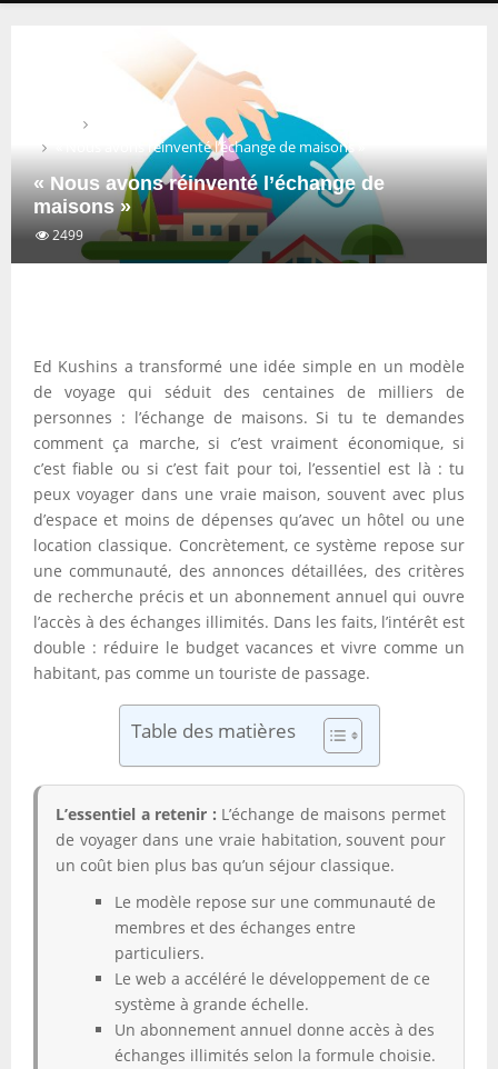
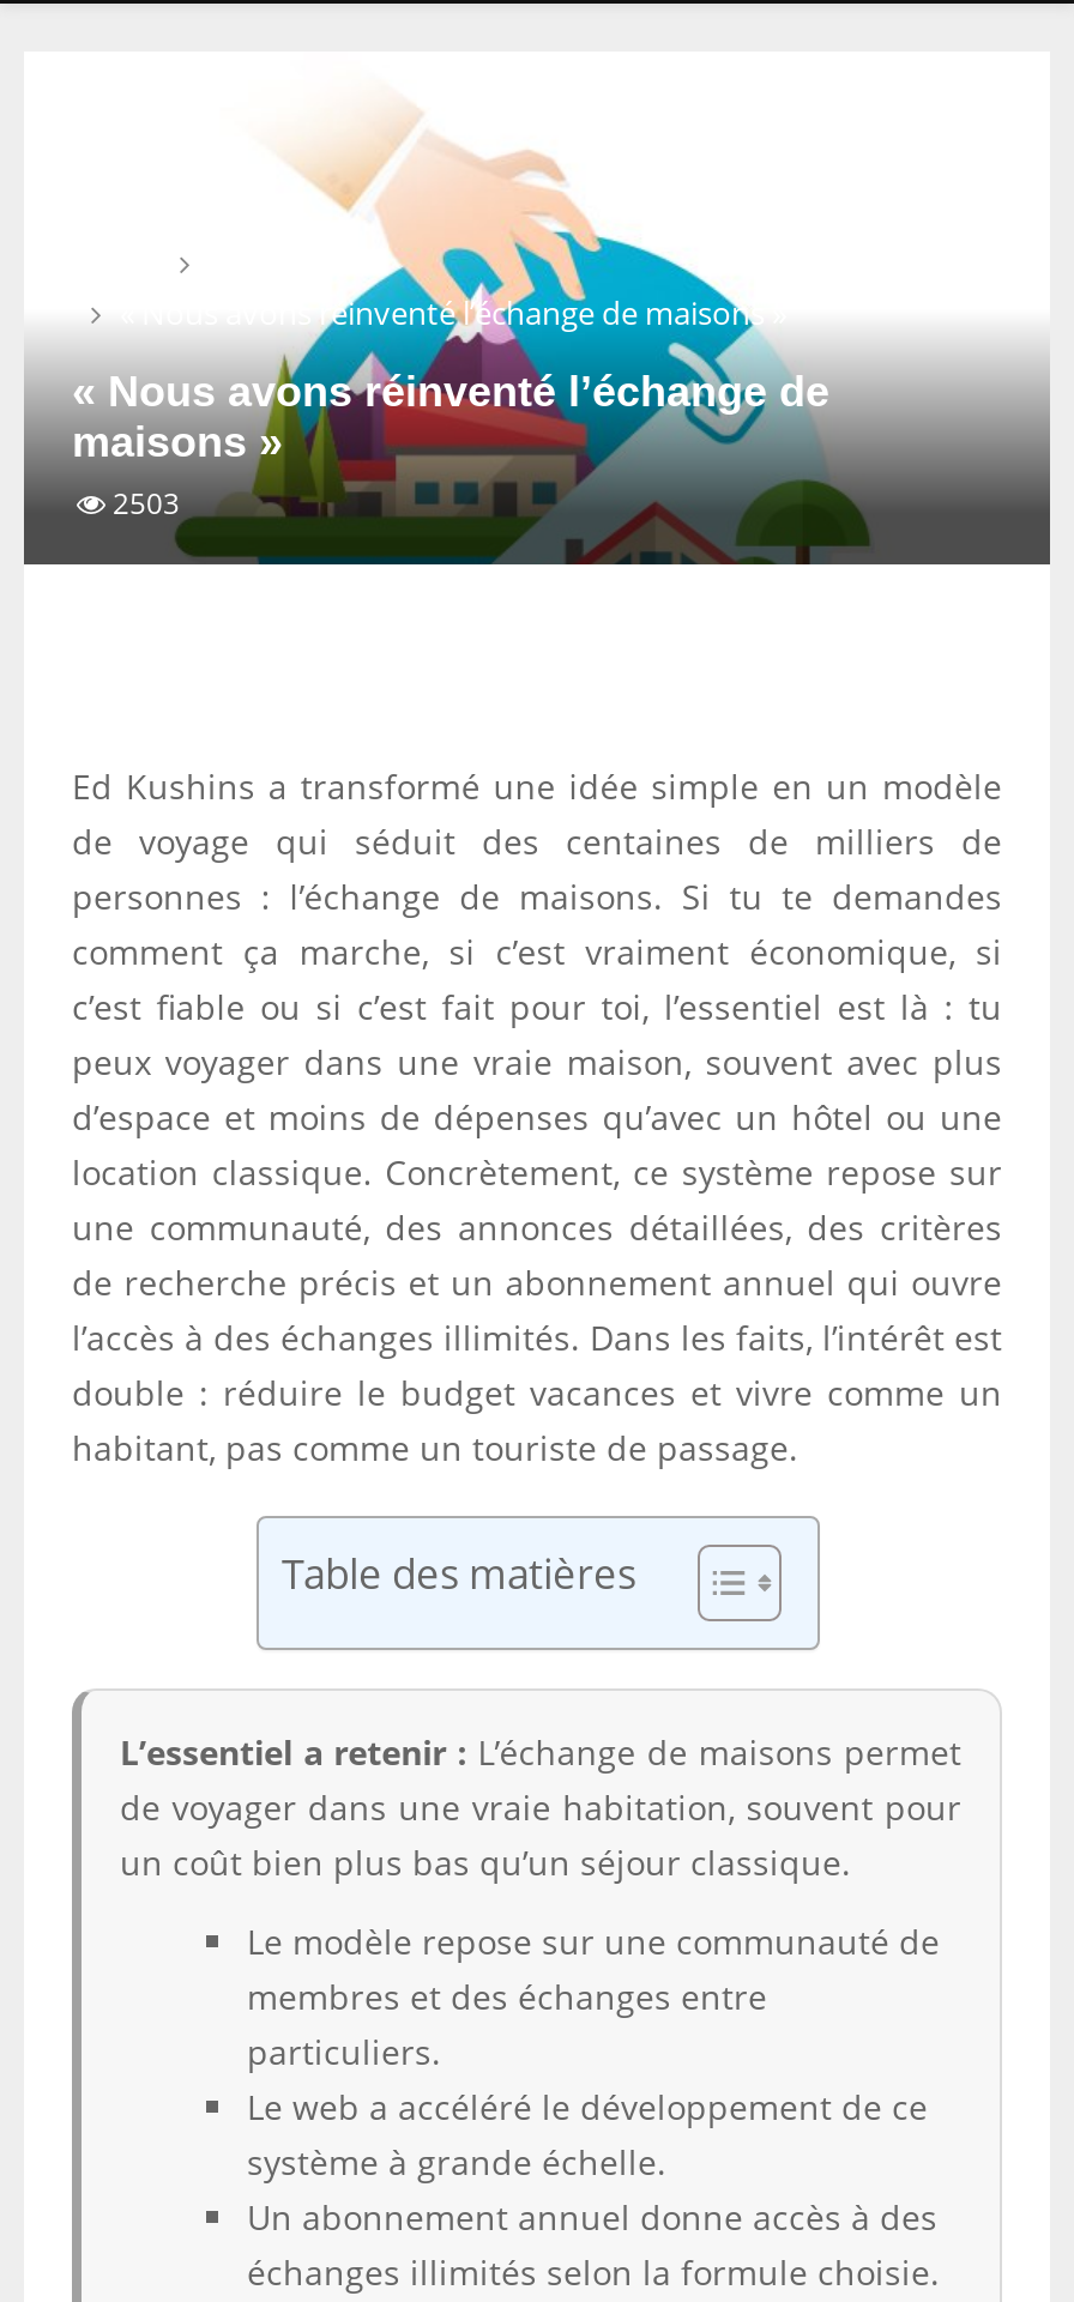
- 2499
+ 2503
